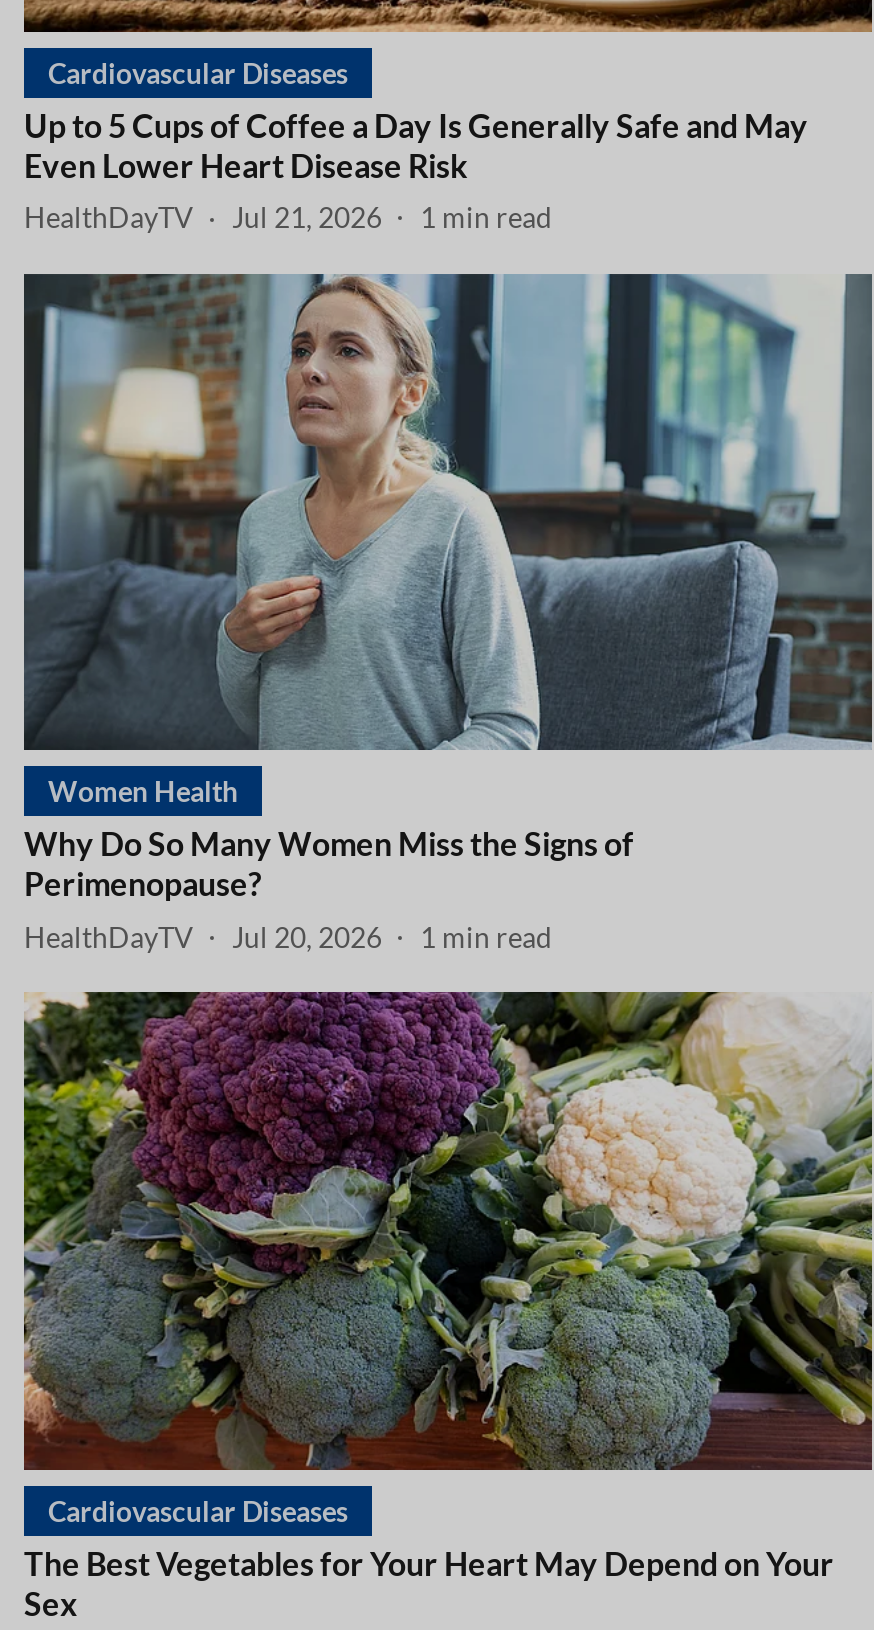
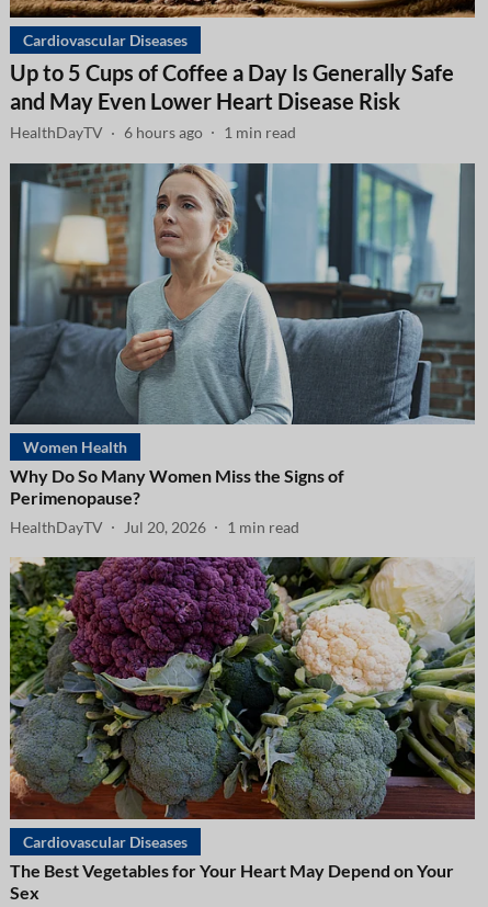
- HealthDayTV Jul 21, 2026 1 min read
+ HealthDayTV 6 hours ago 1 min read
